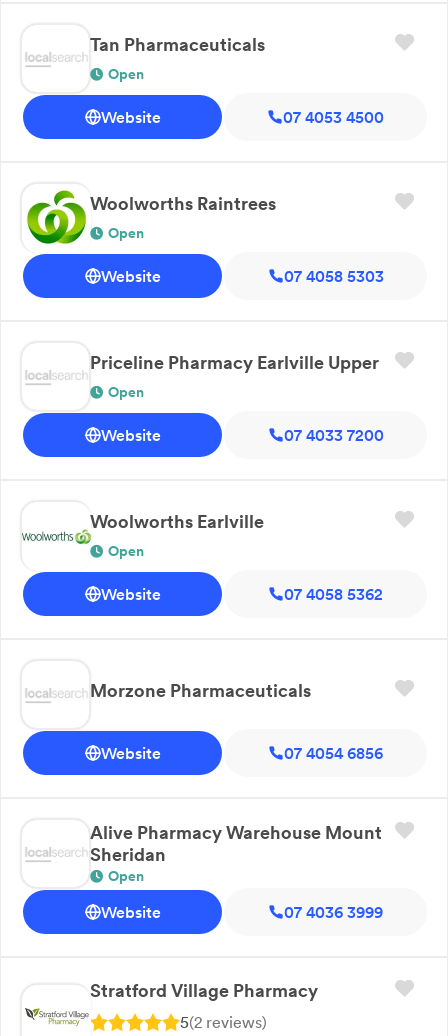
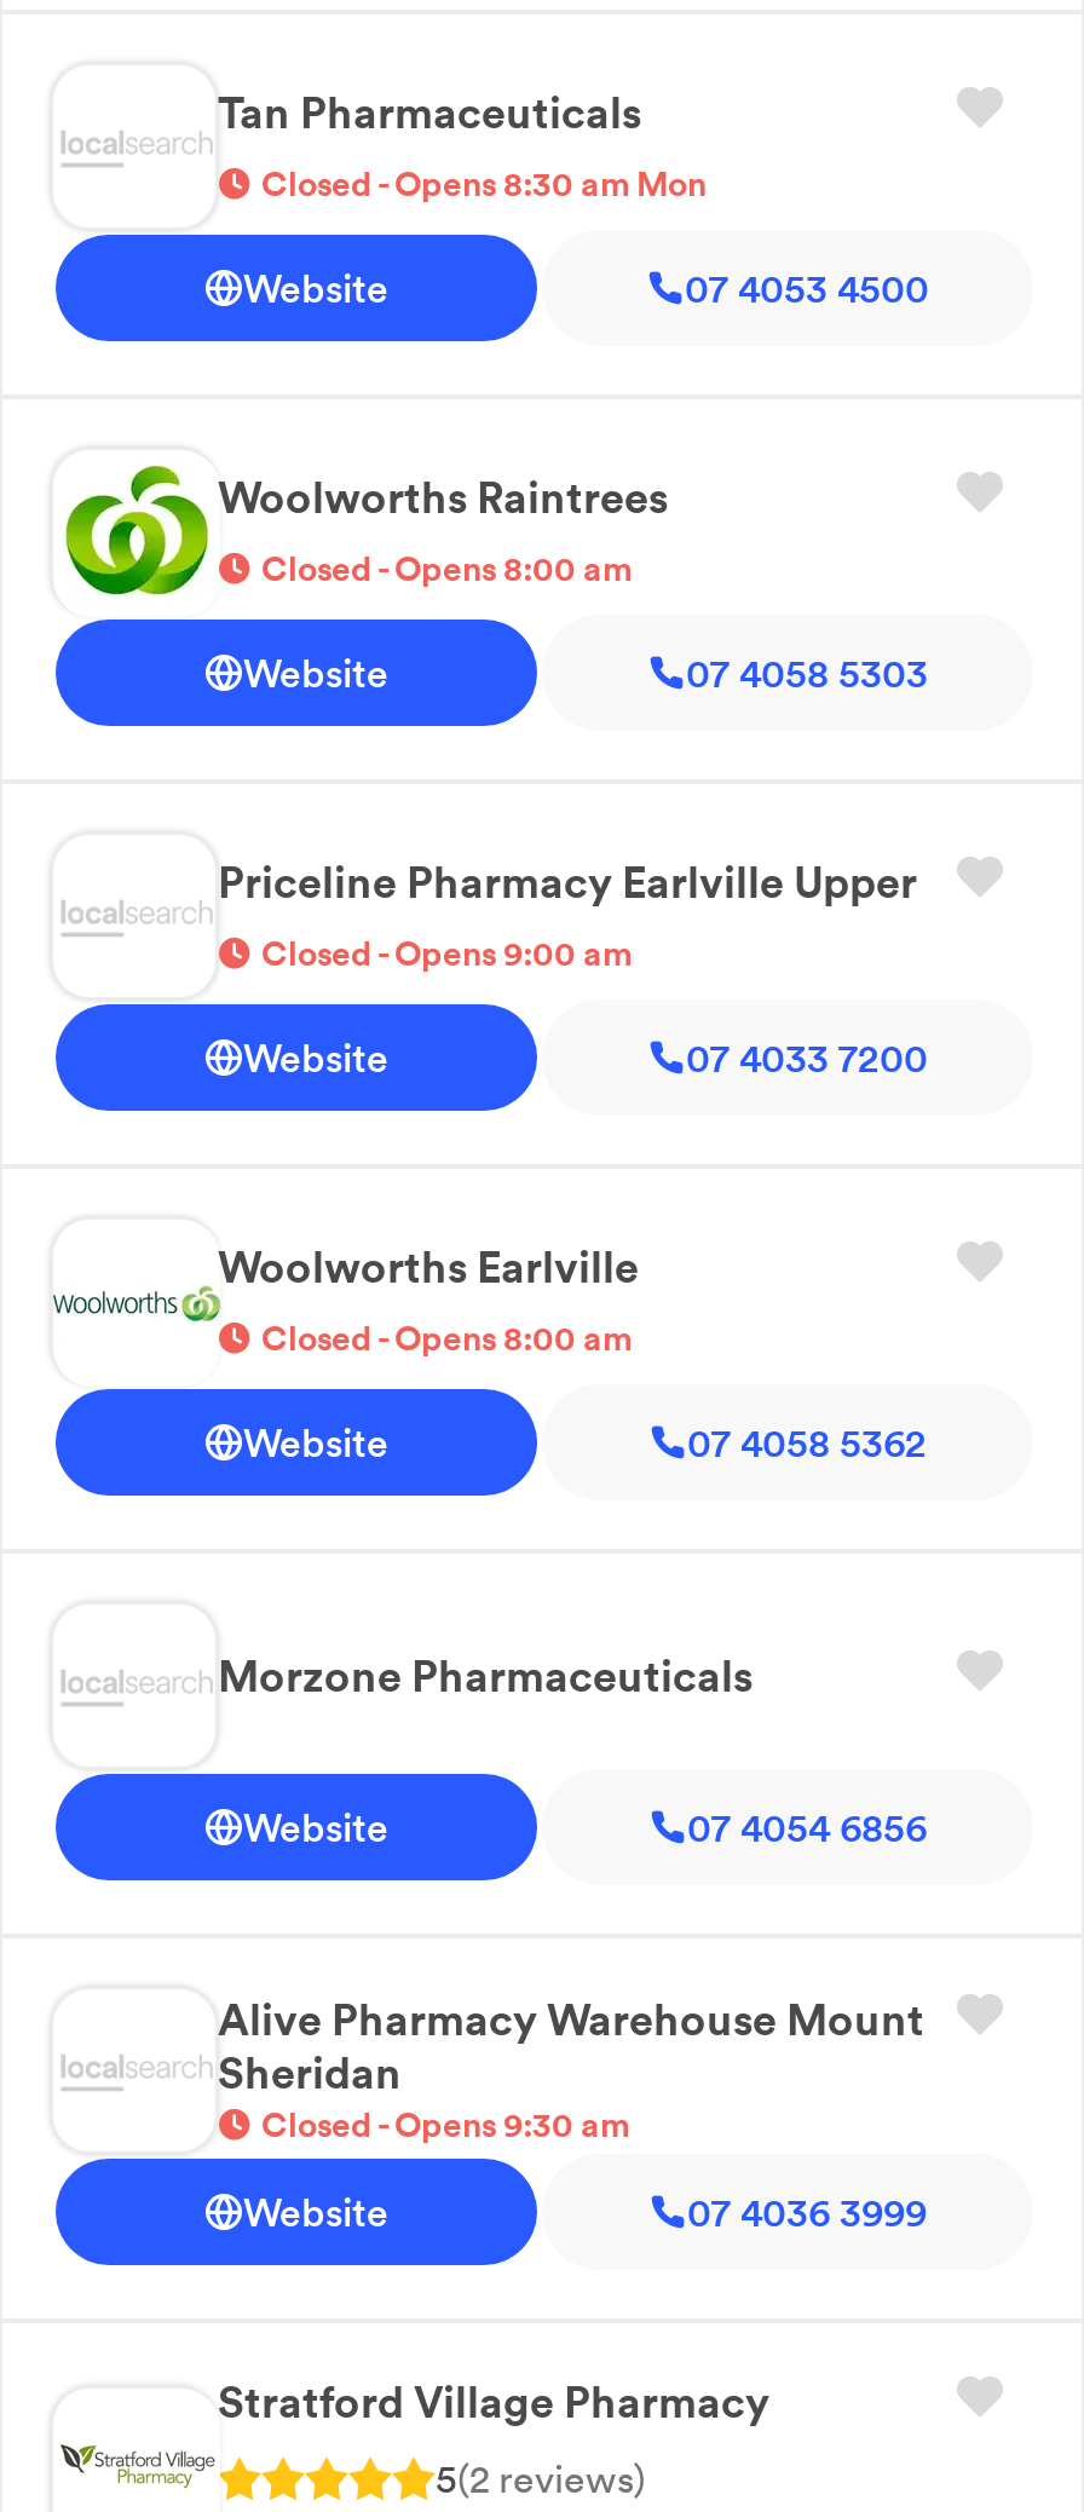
- Open
+ Closed - Opens 8:30 am Mon

- Open
+ Closed - Opens 8:00 am

- Open
+ Closed - Opens 9:00 am

- Open
+ Closed - Opens 8:00 am

- Open
+ Closed - Opens 9:30 am
